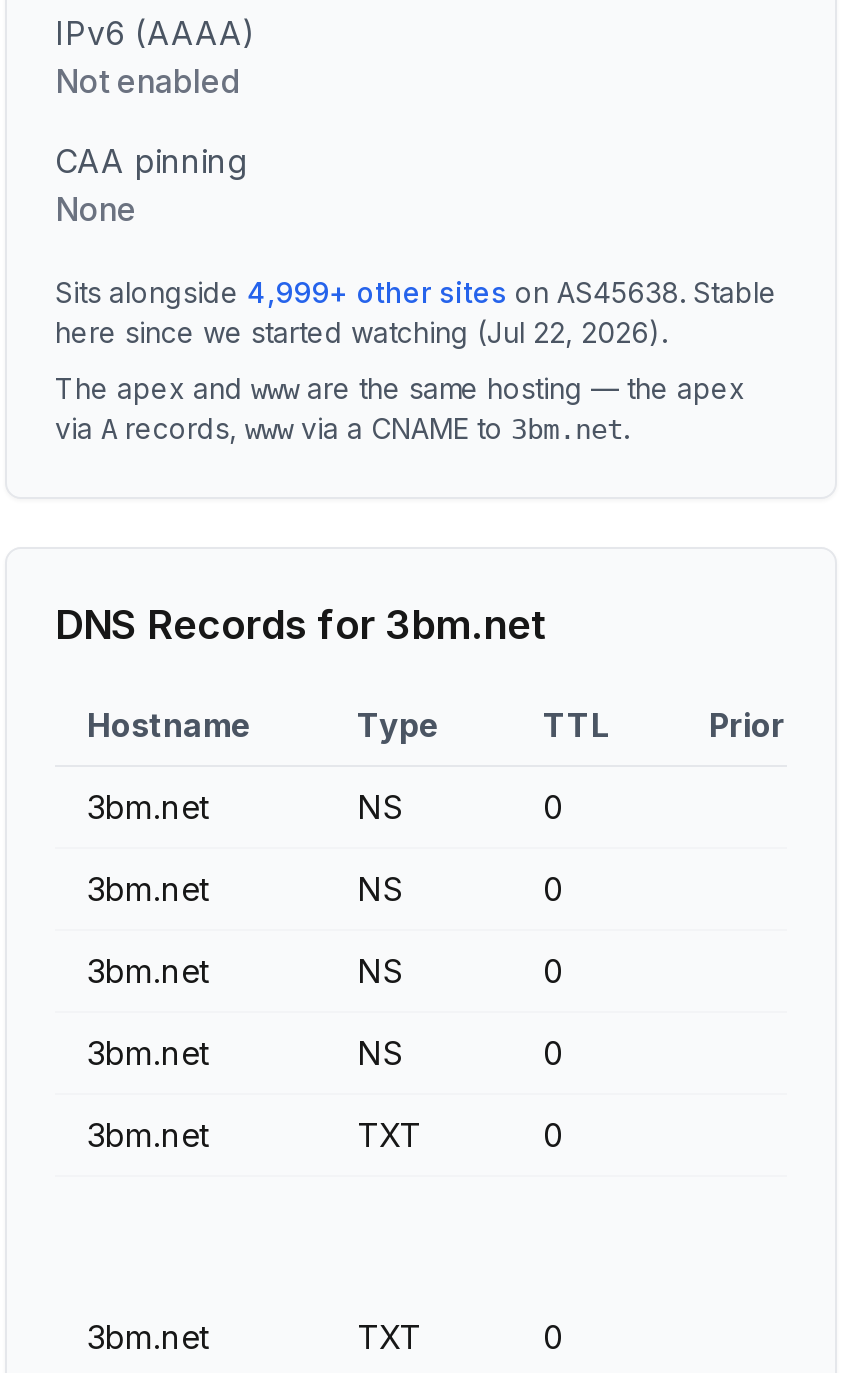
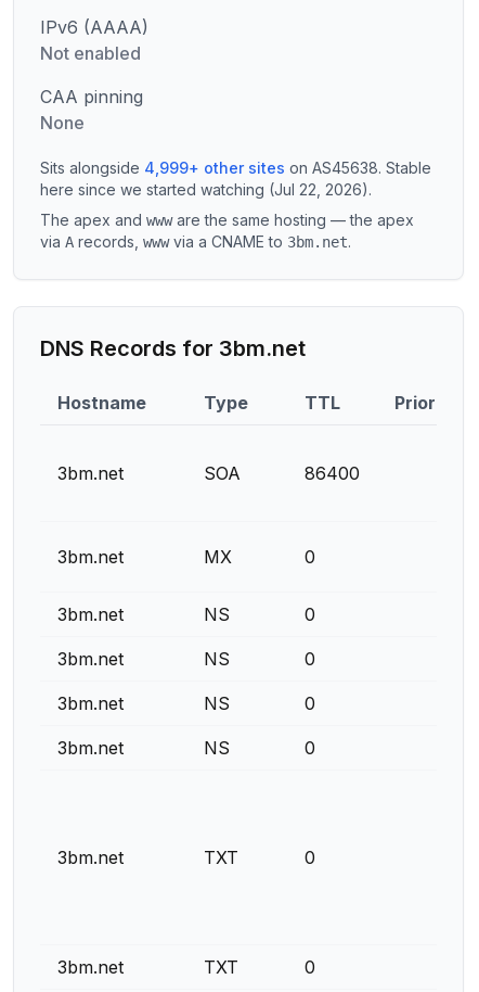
+ 3bm.net
+ MX
+ 0
+ 3bm.net

+ SOA
+ 86400
